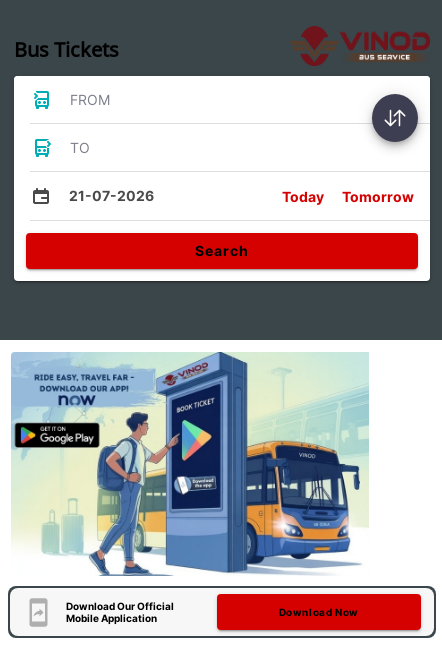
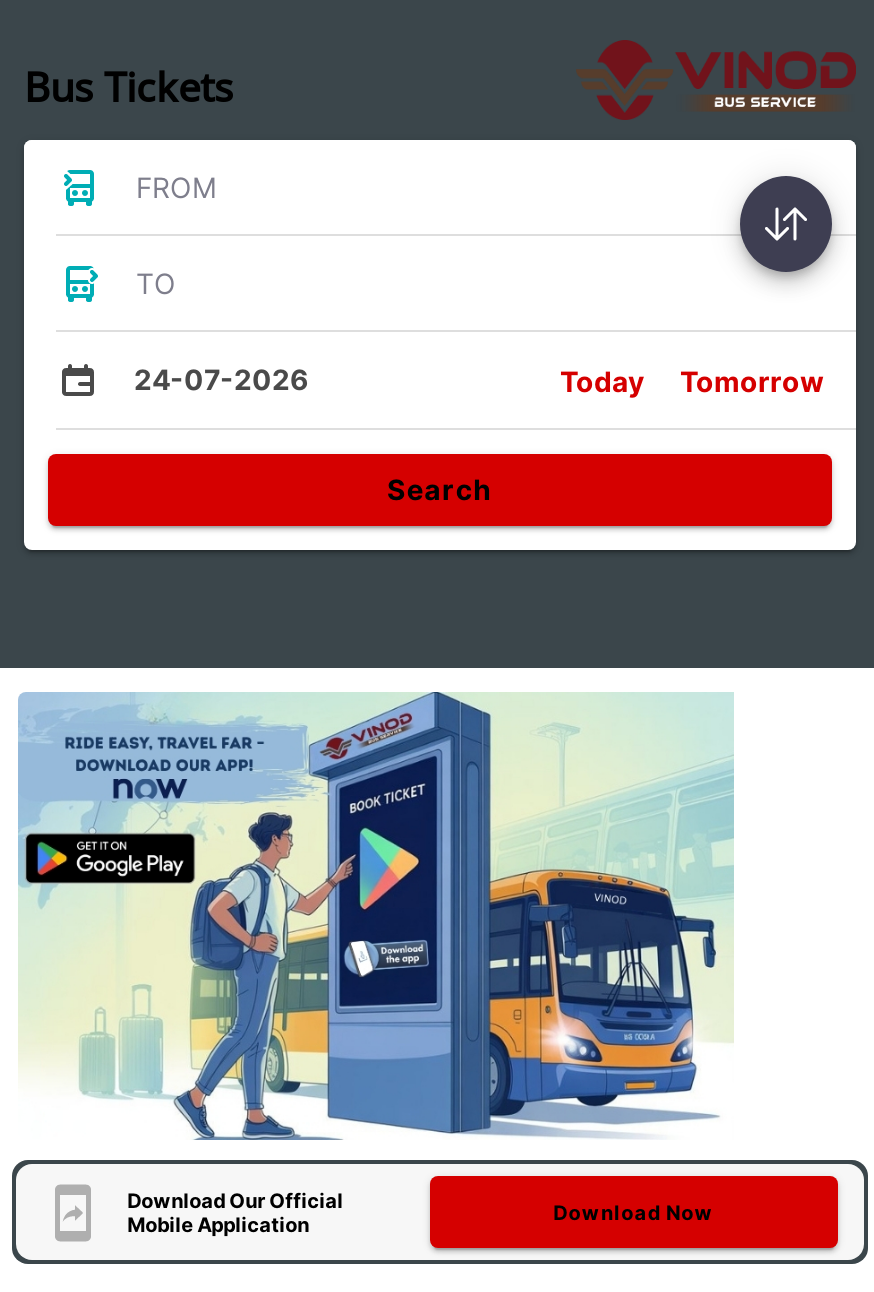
- 21-07-2026
+ 24-07-2026
